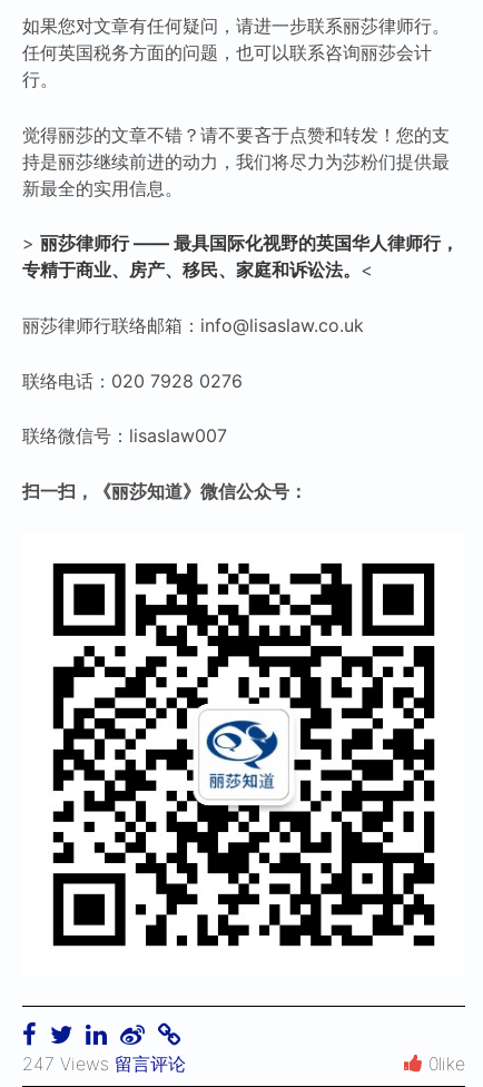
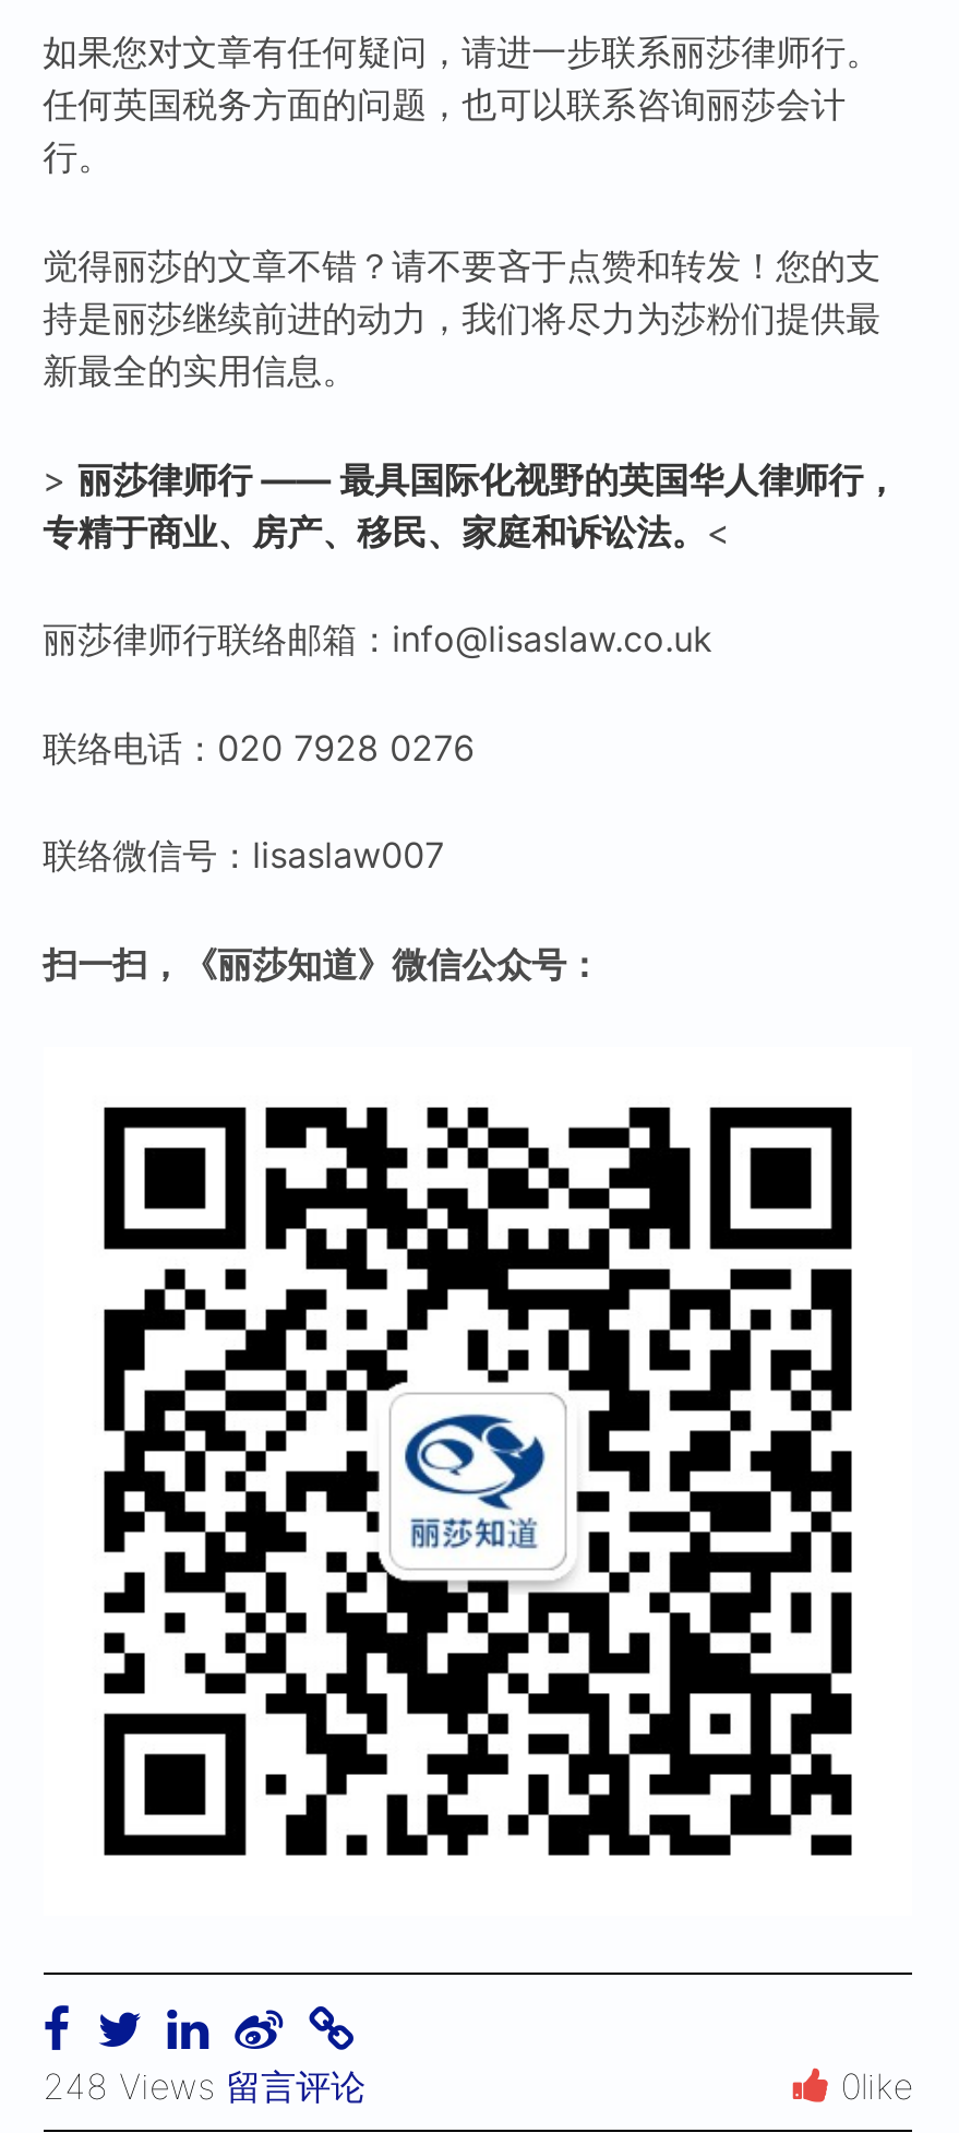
- 247 Views 留言评论
+ 248 Views 留言评论
